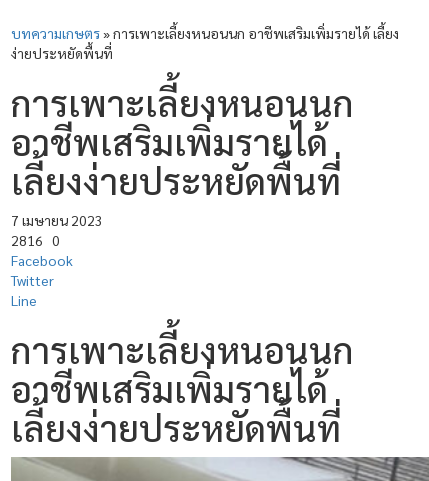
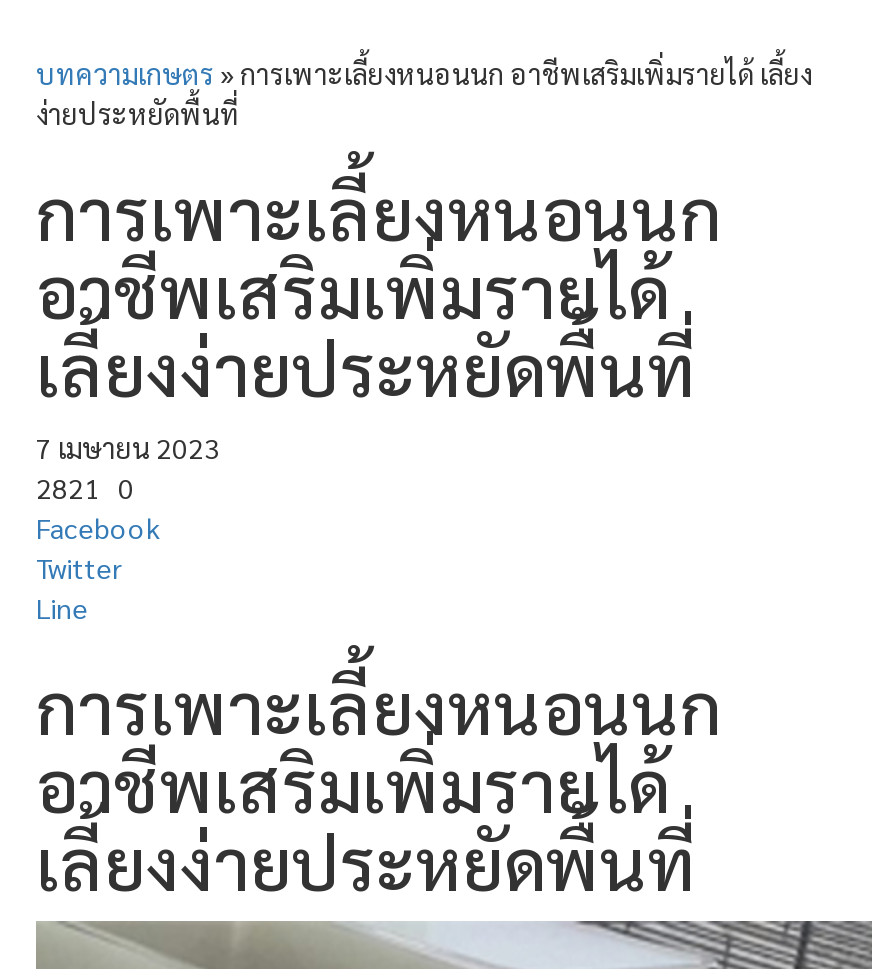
- 2816 0
+ 2821 0
